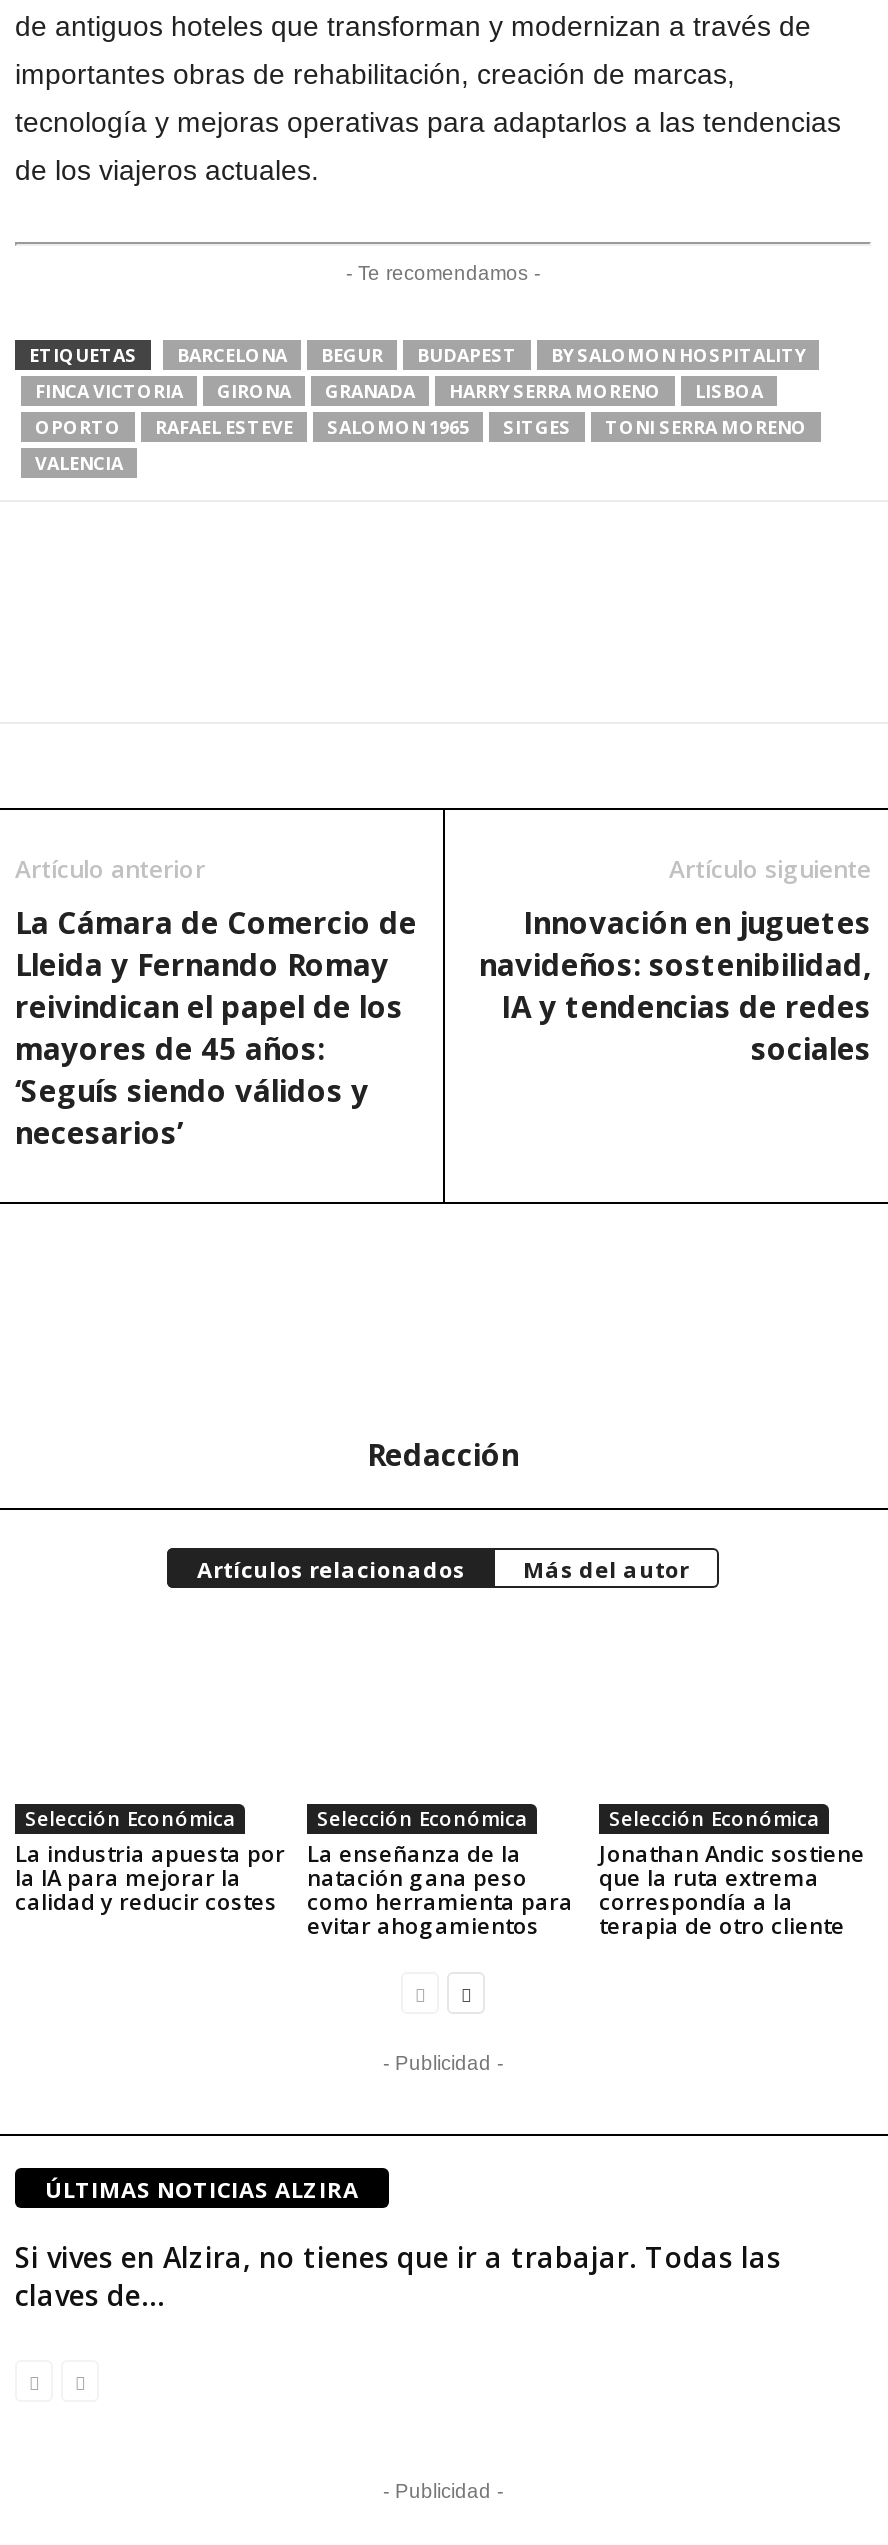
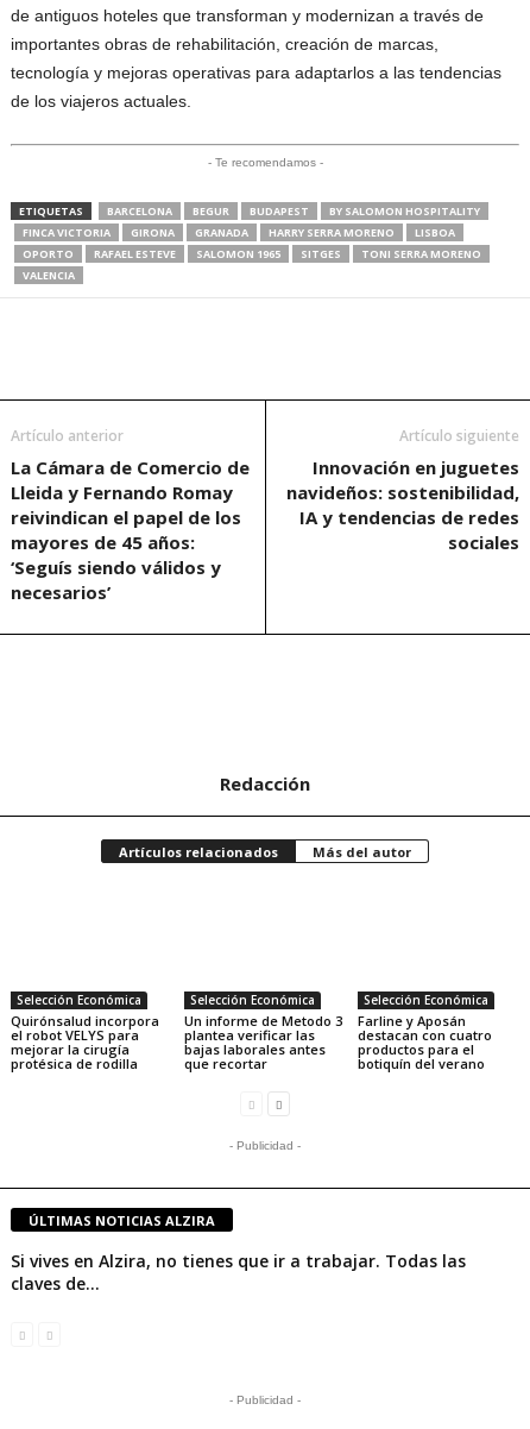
- La industria apuesta por
- la IA para mejorar la
- calidad y reducir costes
+ Quirónsalud incorpora
+ el robot VELYS para
+ mejorar la cirugía
+ protésica de rodilla

- La enseñanza de la
- natación gana peso
- como herramienta para
- evitar ahogamientos
+ Un informe de Metodo 3
+ plantea verificar las
+ bajas laborales antes
+ que recortar

- Jonathan Andic sostiene
- que la ruta extrema
- correspondía a la
- terapia de otro cliente
+ Farline y Aposán
+ destacan con cuatro
+ productos para el
+ botiquín del verano
